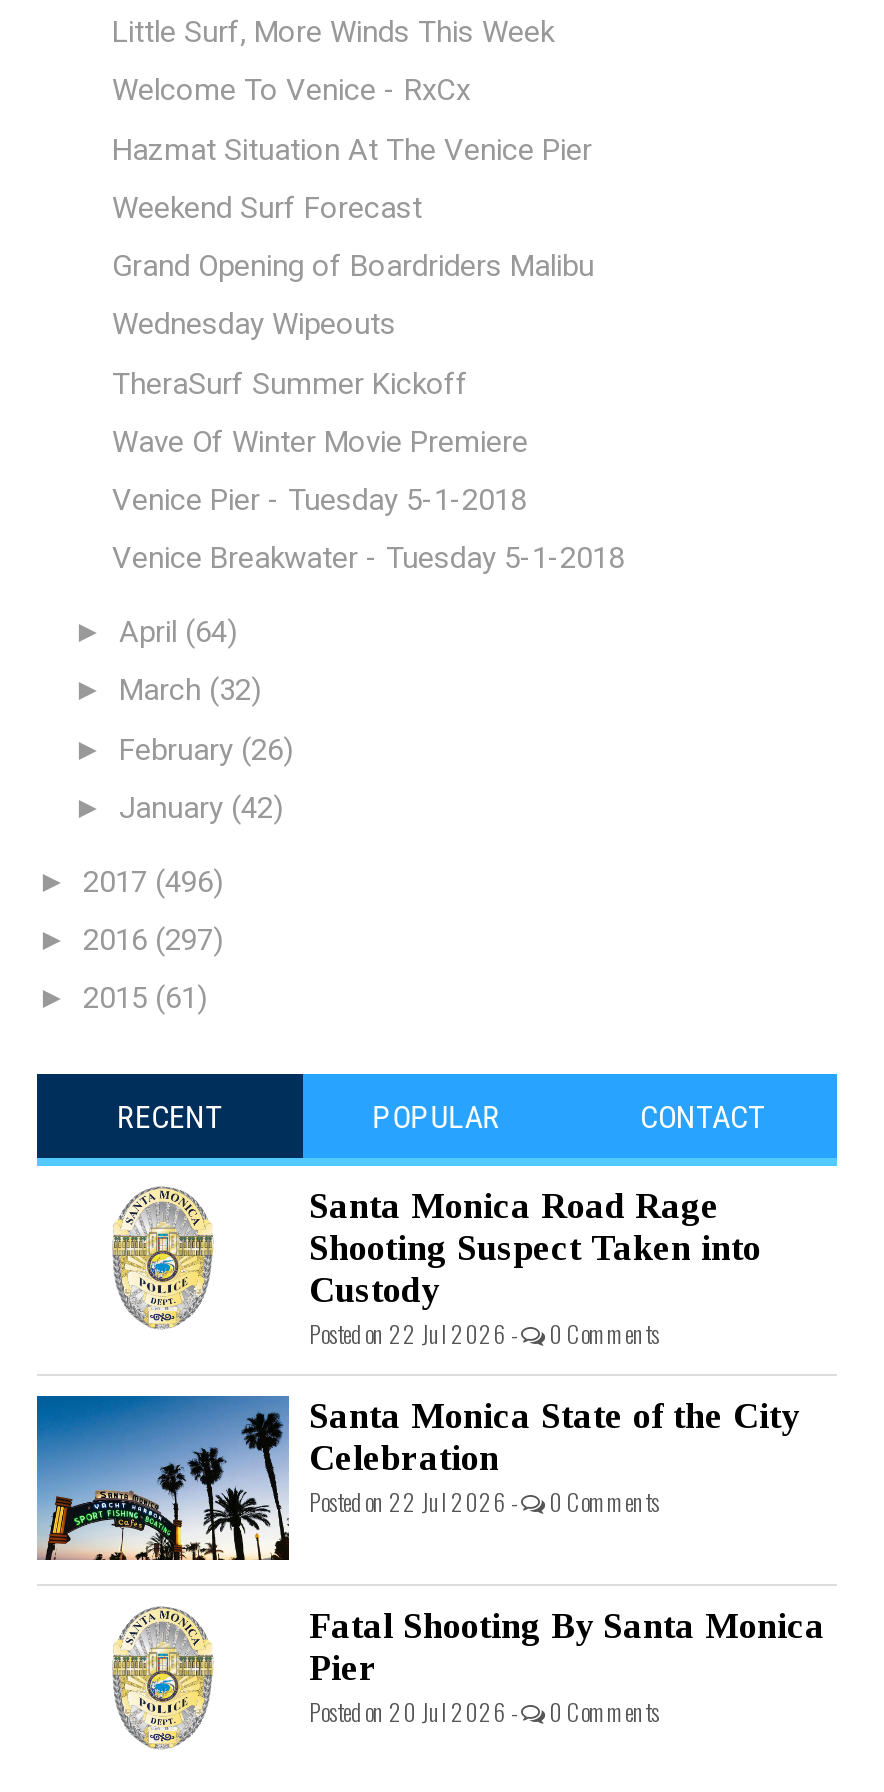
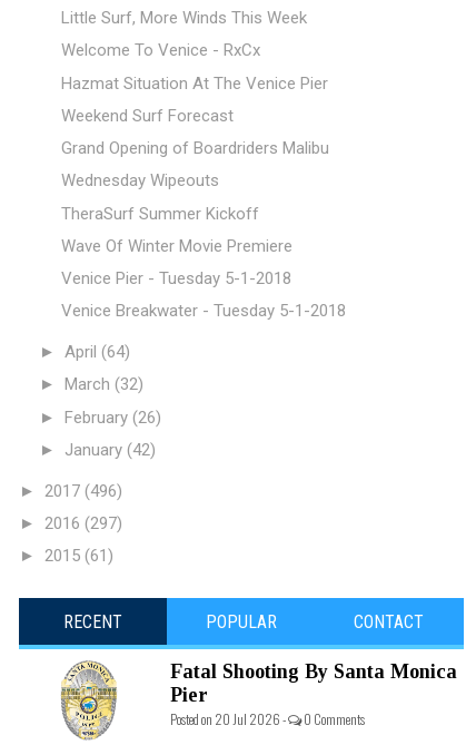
- [image]
- Santa Monica Road Rage
- Shooting Suspect Taken into
- Custody
- Posted on 22 Jul 2026 -
- 0 Comments
- Santa Monica State of the City
- Celebration
- Posted on 22 Jul 2026 -
- 0 Comments
